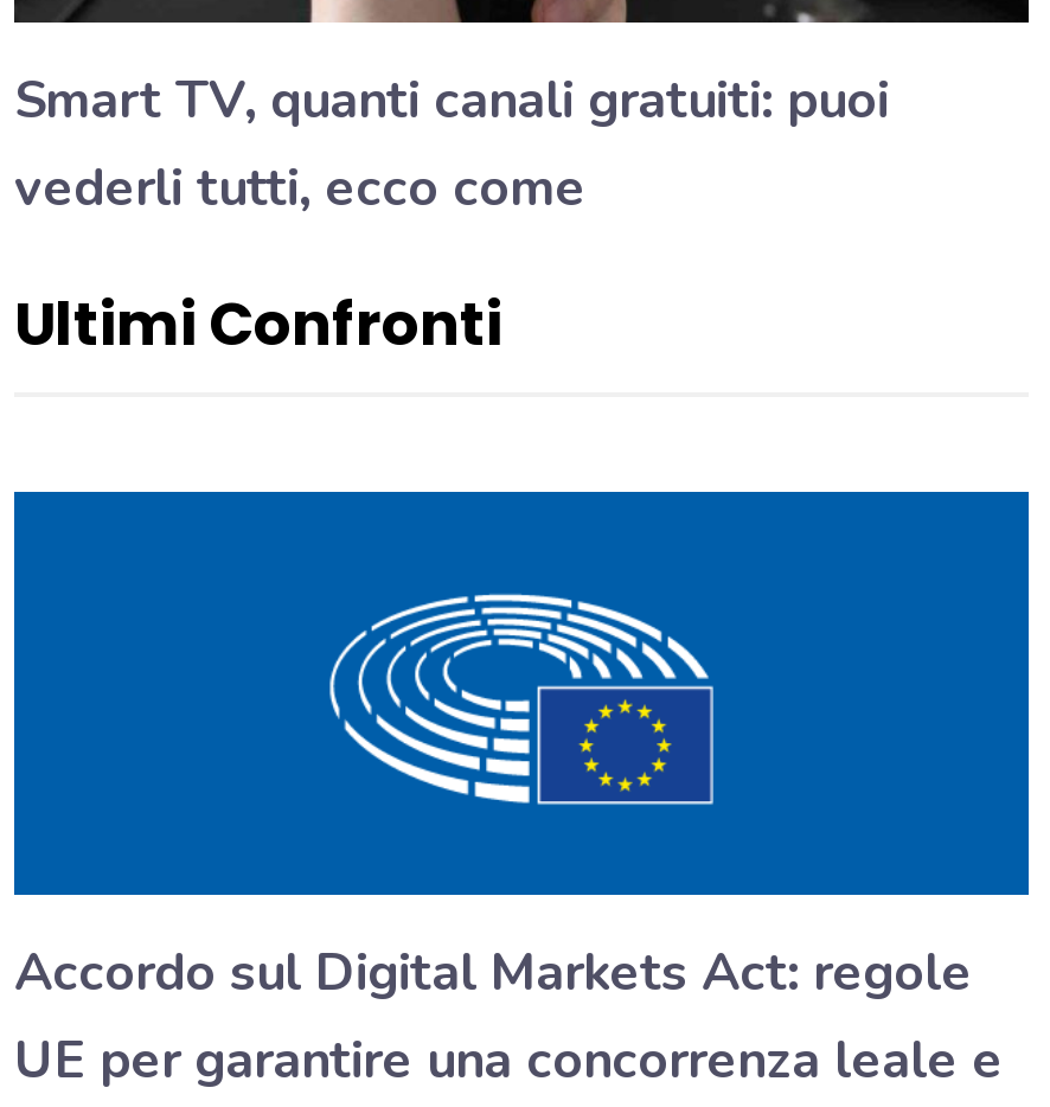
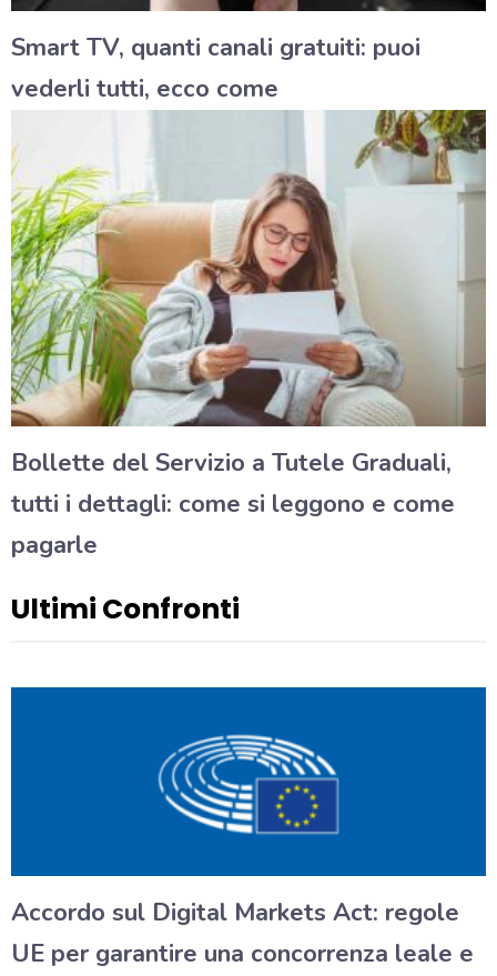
+ [image]
+ Bollette del Servizio a Tutele Graduali,
+ tutti i dettagli: come si leggono e come
+ pagarle
